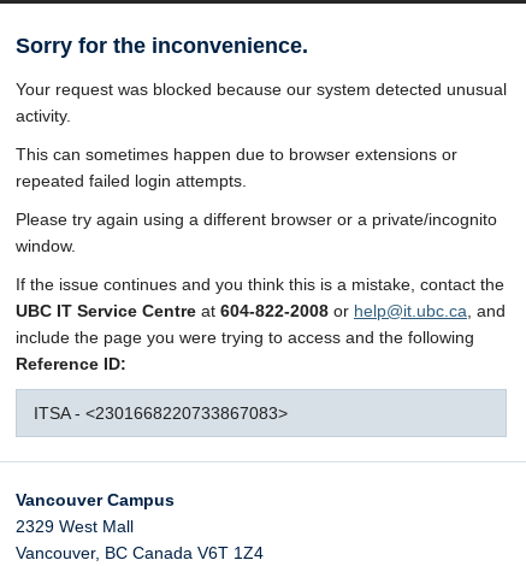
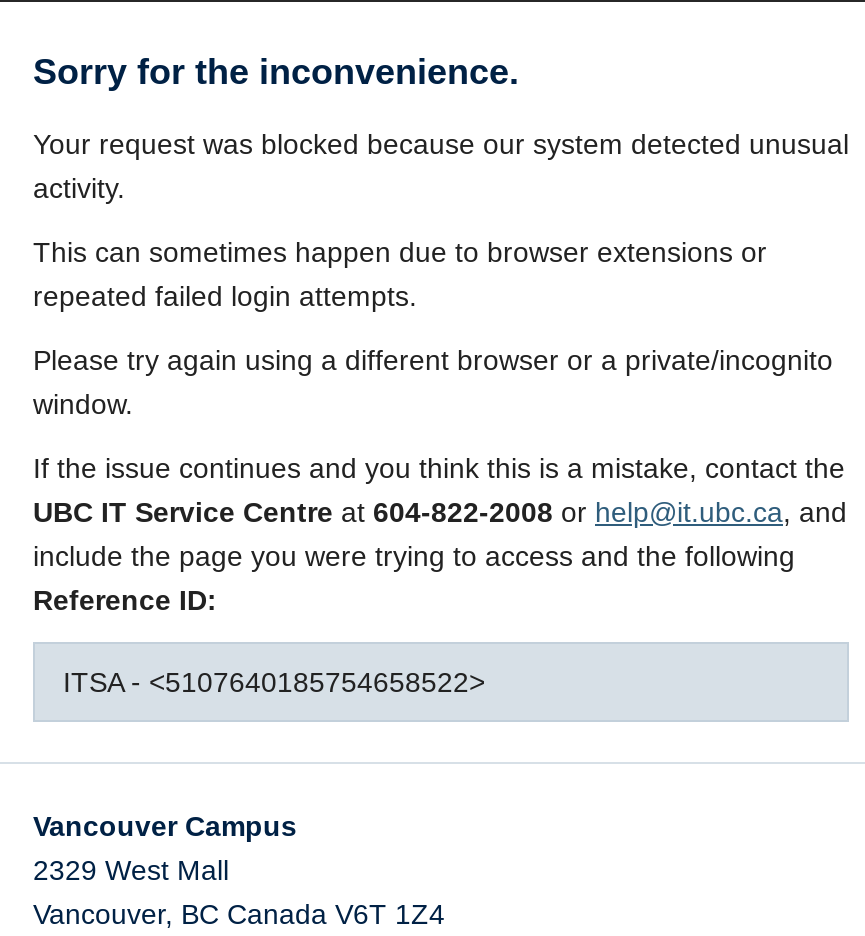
- ITSA - <2301668220733867083>
+ ITSA - <5107640185754658522>
